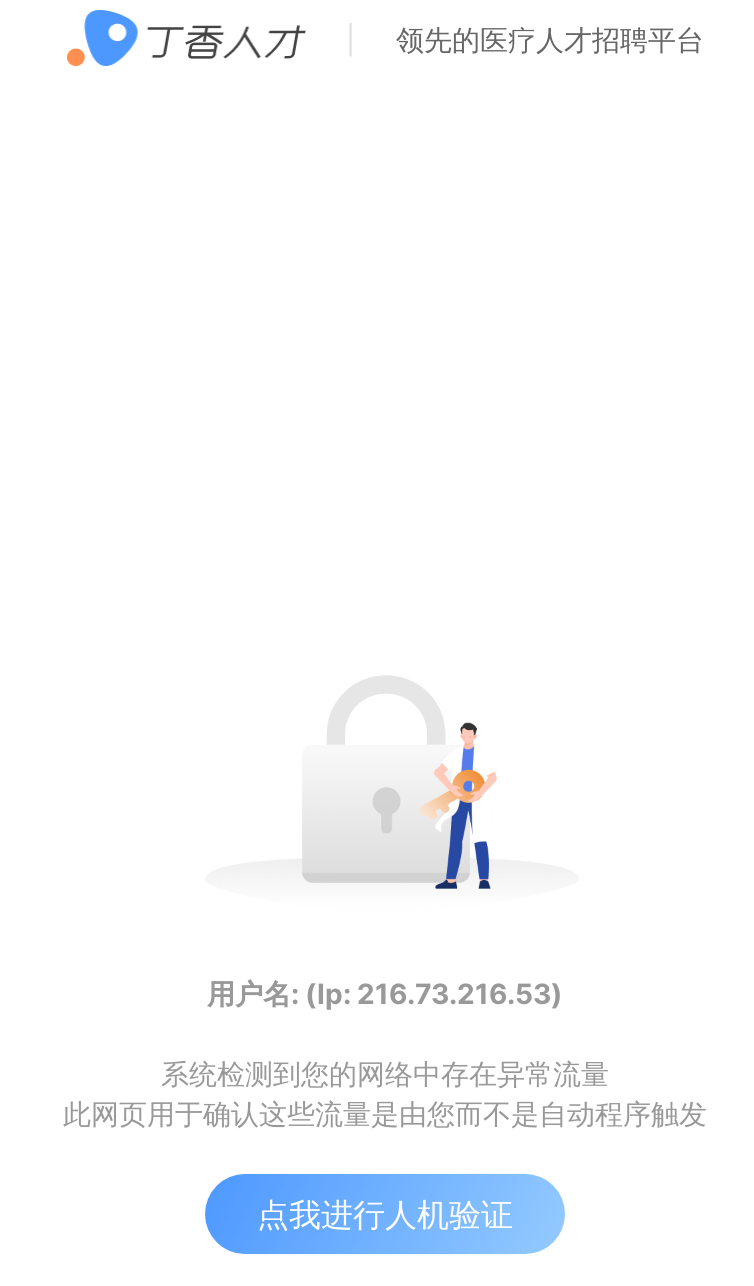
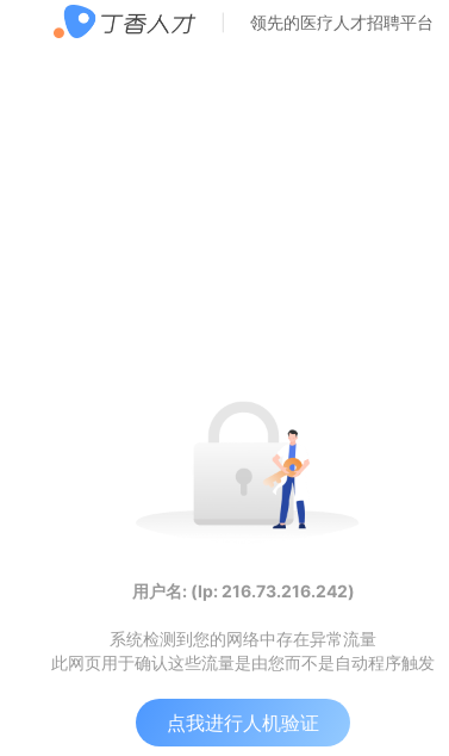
- 用户名: (Ip: 216.73.216.53)
+ 用户名: (Ip: 216.73.216.242)
